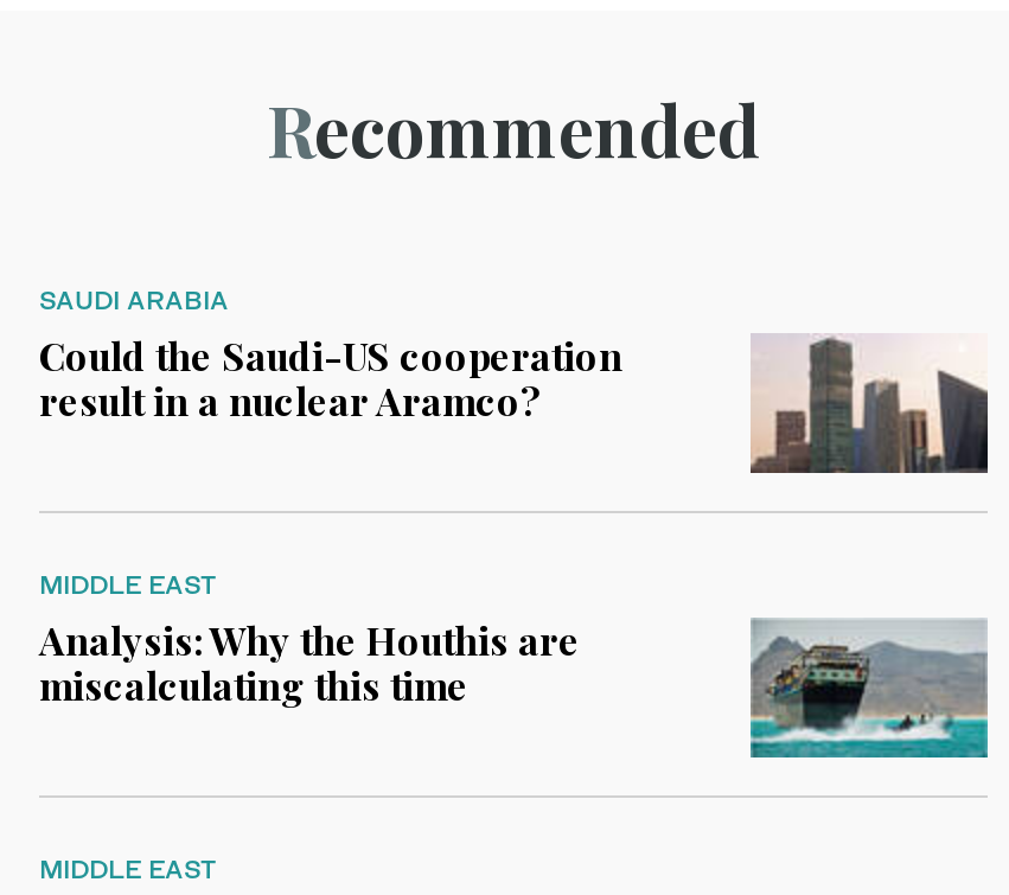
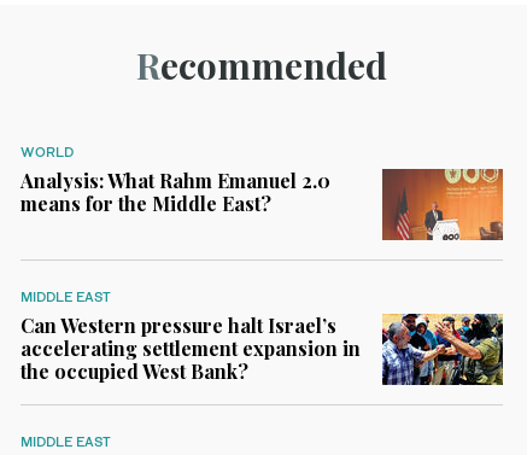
- SAUDI ARABIA
- Could the Saudi-US cooperation
- result in a nuclear Aramco?
+ WORLD
+ Analysis: What Rahm Emanuel 2.0
+ means for the Middle East?

- [image]
+ [image]

- Analysis: Why the Houthis are
- miscalculating this time
+ Can Western pressure halt Israel’s
+ accelerating settlement expansion in
+ the occupied West Bank?

- [image]
+ [image]
